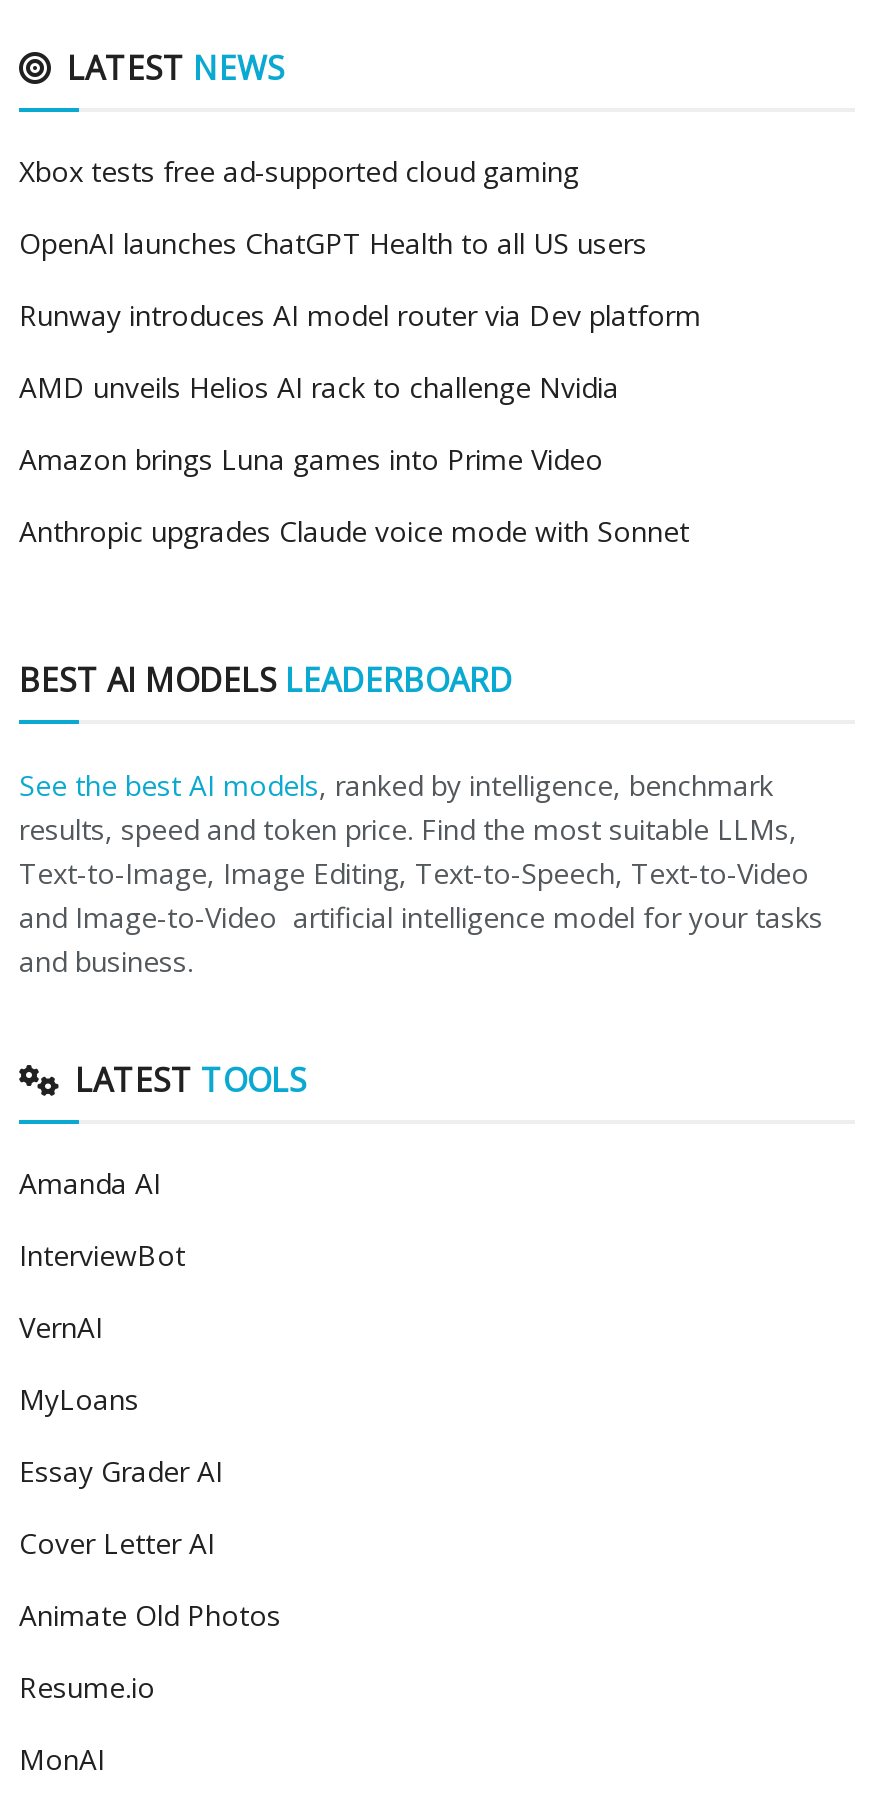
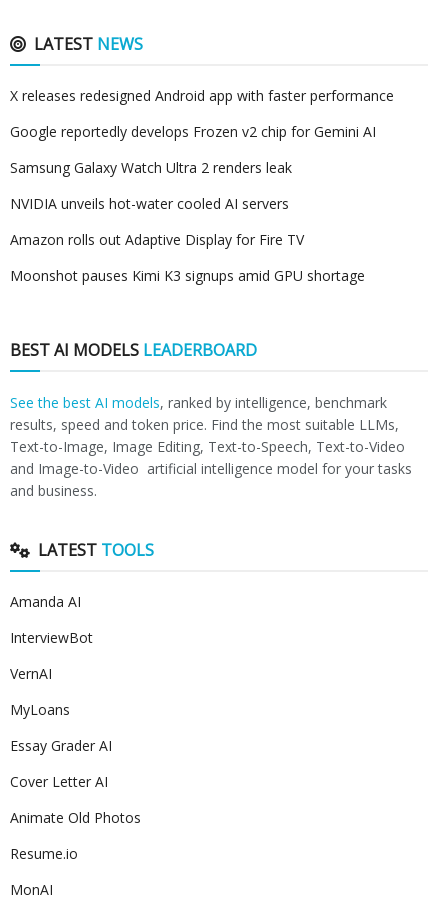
- Xbox tests free ad-supported cloud gaming
+ X releases redesigned Android app with faster performance

- OpenAI launches ChatGPT Health to all US users
+ Google reportedly develops Frozen v2 chip for Gemini AI

- Runway introduces AI model router via Dev platform
+ Samsung Galaxy Watch Ultra 2 renders leak

- AMD unveils Helios AI rack to challenge Nvidia
+ NVIDIA unveils hot-water cooled AI servers

- Amazon brings Luna games into Prime Video
+ Amazon rolls out Adaptive Display for Fire TV

- Anthropic upgrades Claude voice mode with Sonnet
+ Moonshot pauses Kimi K3 signups amid GPU shortage
